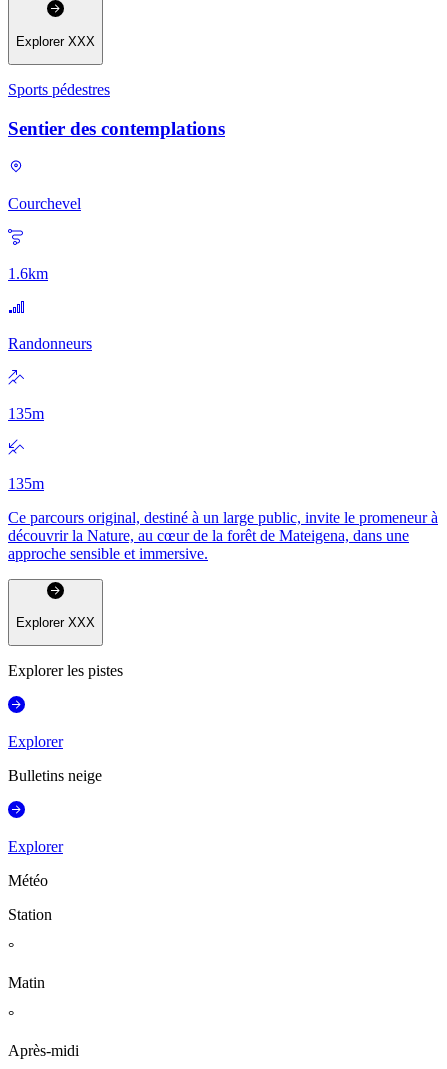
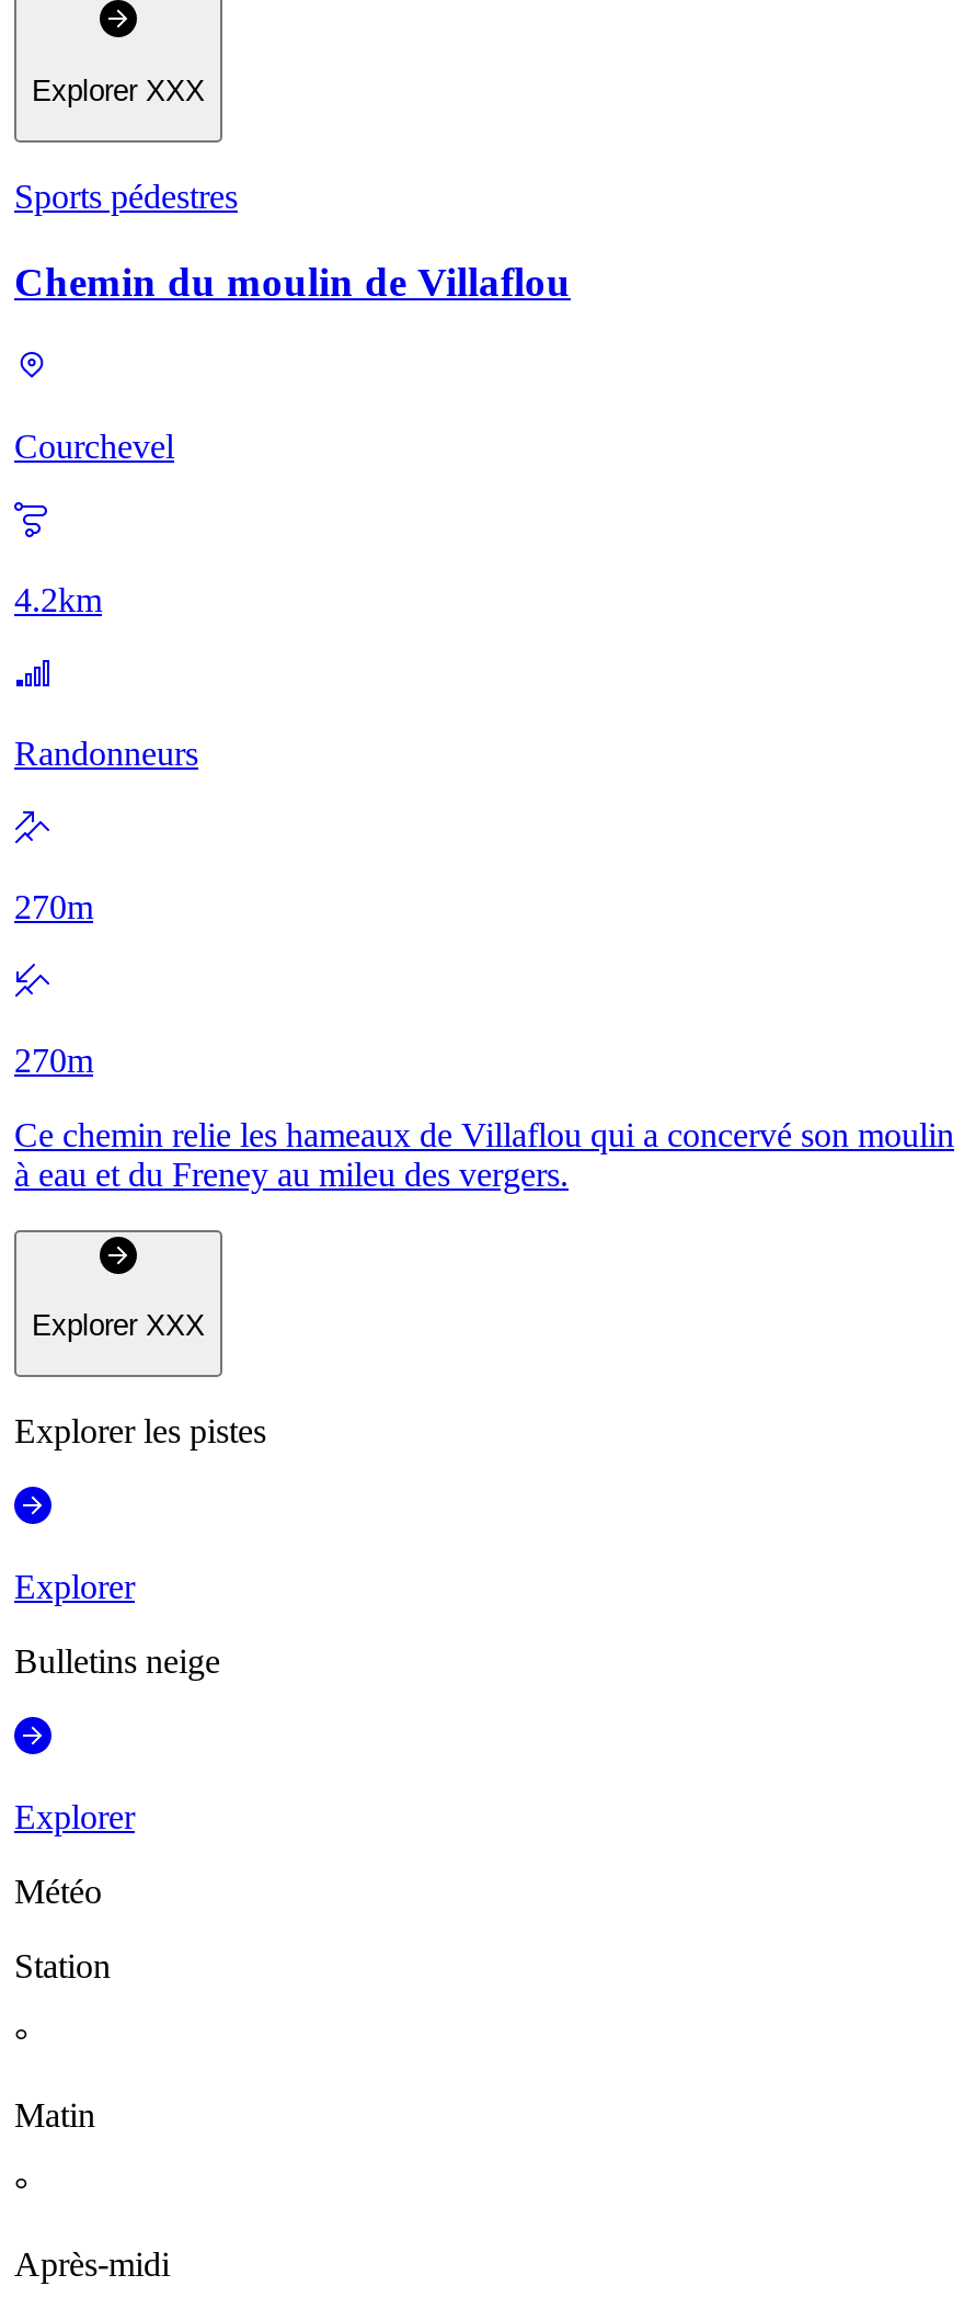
- Sentier des contemplations
+ Chemin du moulin de Villaflou

- 1.6km
+ 4.2km

- 135m
+ 270m

- 135m
+ 270m

- Ce parcours original, destiné à un large public, invite le promeneur à
- découvrir la Nature, au cœur de la forêt de Mateigena, dans une
- approche sensible et immersive.
+ Ce chemin relie les hameaux de Villaflou qui a concervé son moulin
+ à eau et du Freney au mileu des vergers.
